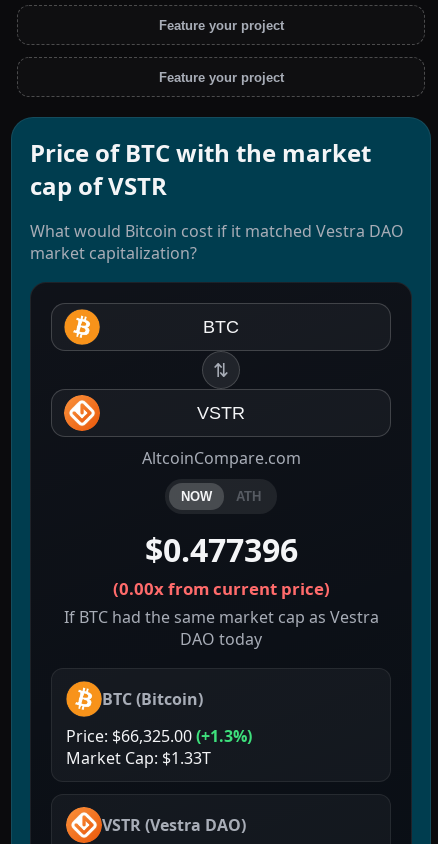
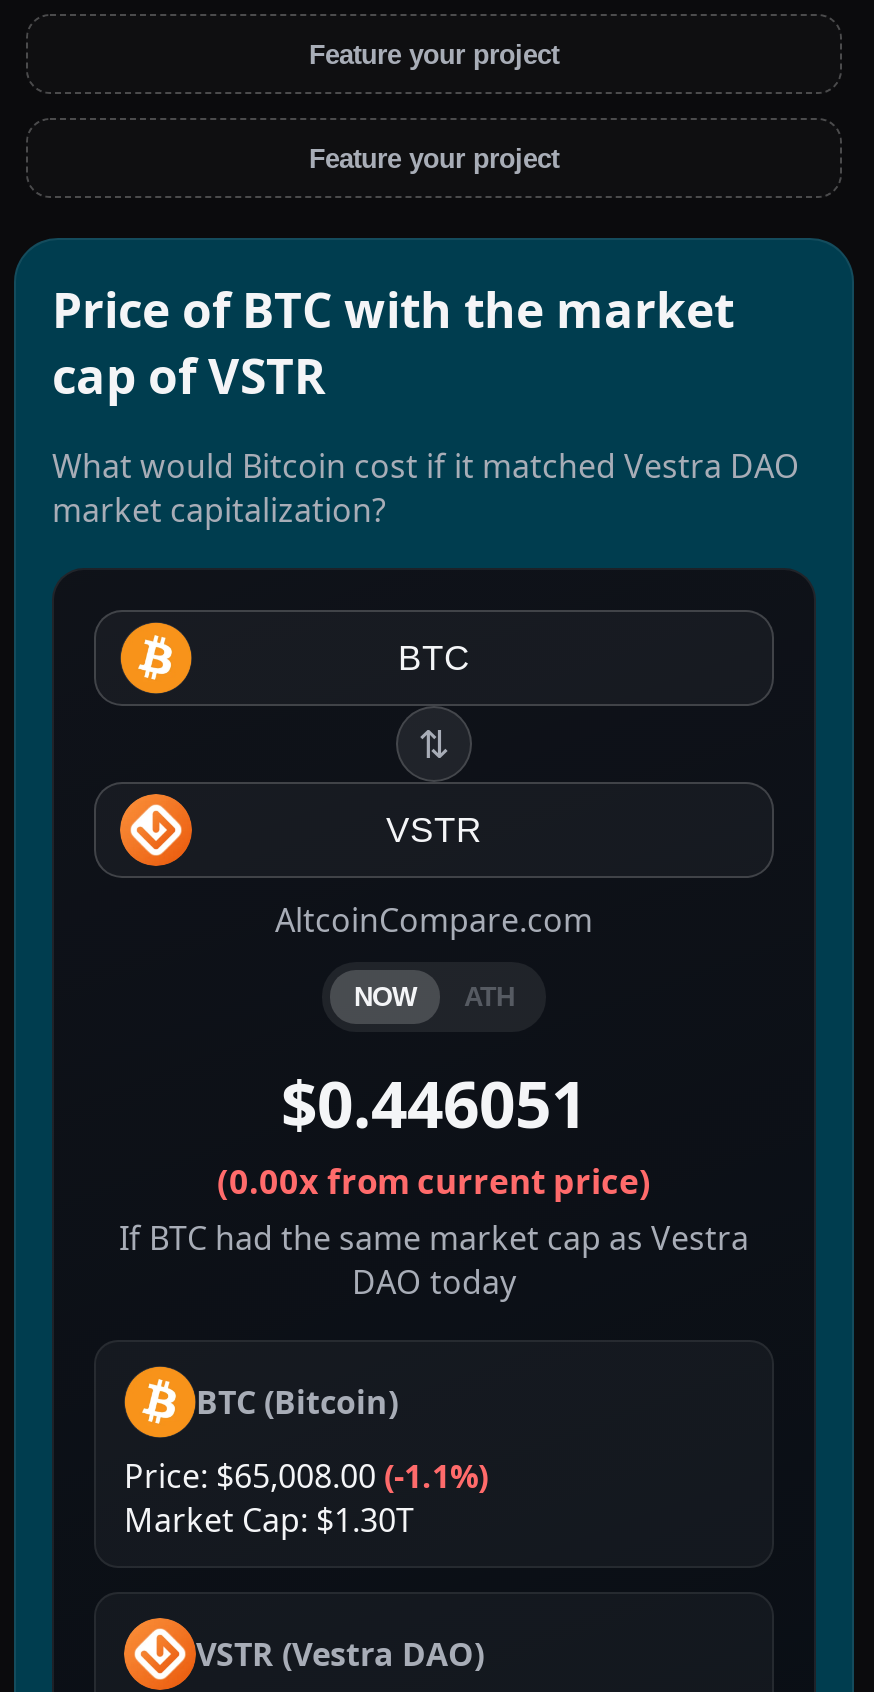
- $0.477396
+ $0.446051

- Price: $66,325.00 (+1.3%)
+ Price: $65,008.00 (-1.1%)

- Market Cap: $1.33T
+ Market Cap: $1.30T
